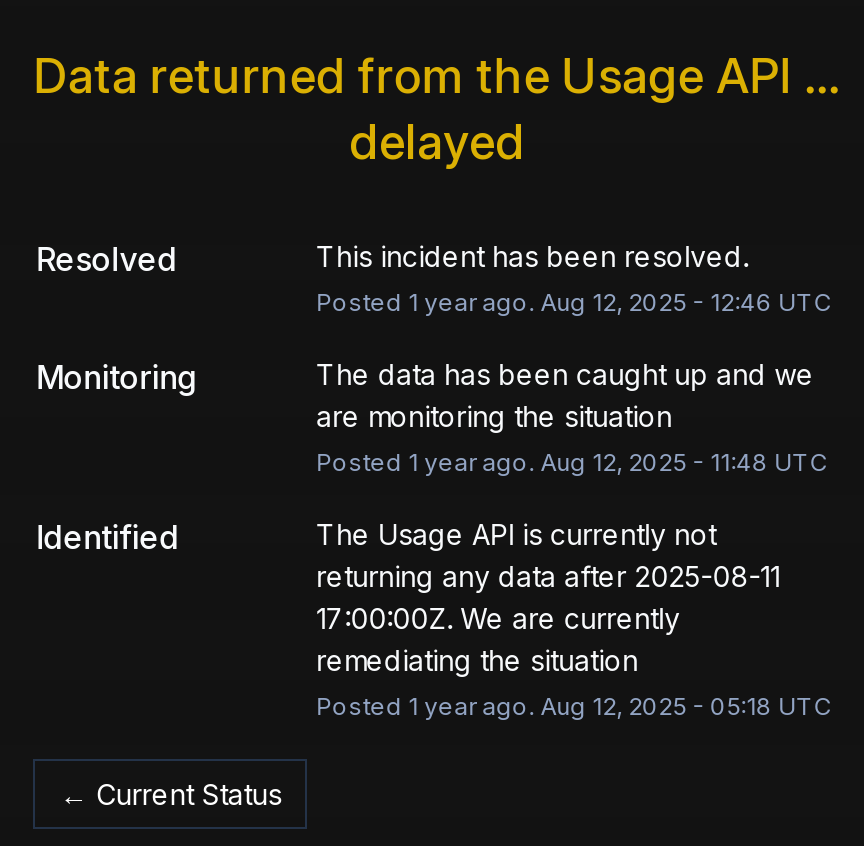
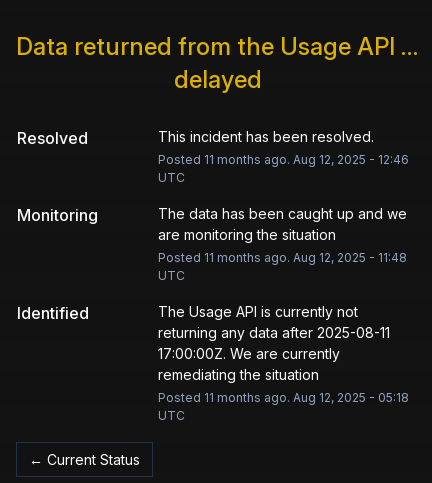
- Posted 1 year ago. Aug 12, 2025 - 12:46 UTC
+ Posted 11 months ago. Aug 12, 2025 - 12:46
+ UTC

- Posted 1 year ago. Aug 12, 2025 - 11:48 UTC
+ Posted 11 months ago. Aug 12, 2025 - 11:48
+ UTC

- Posted 1 year ago. Aug 12, 2025 - 05:18 UTC
+ Posted 11 months ago. Aug 12, 2025 - 05:18
+ UTC
